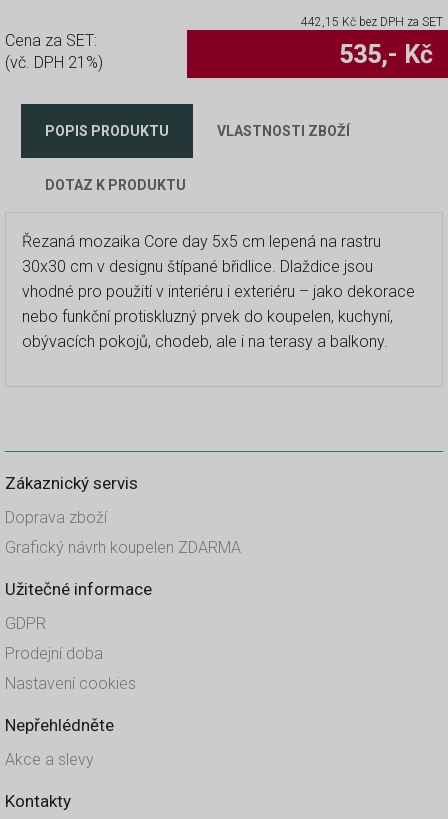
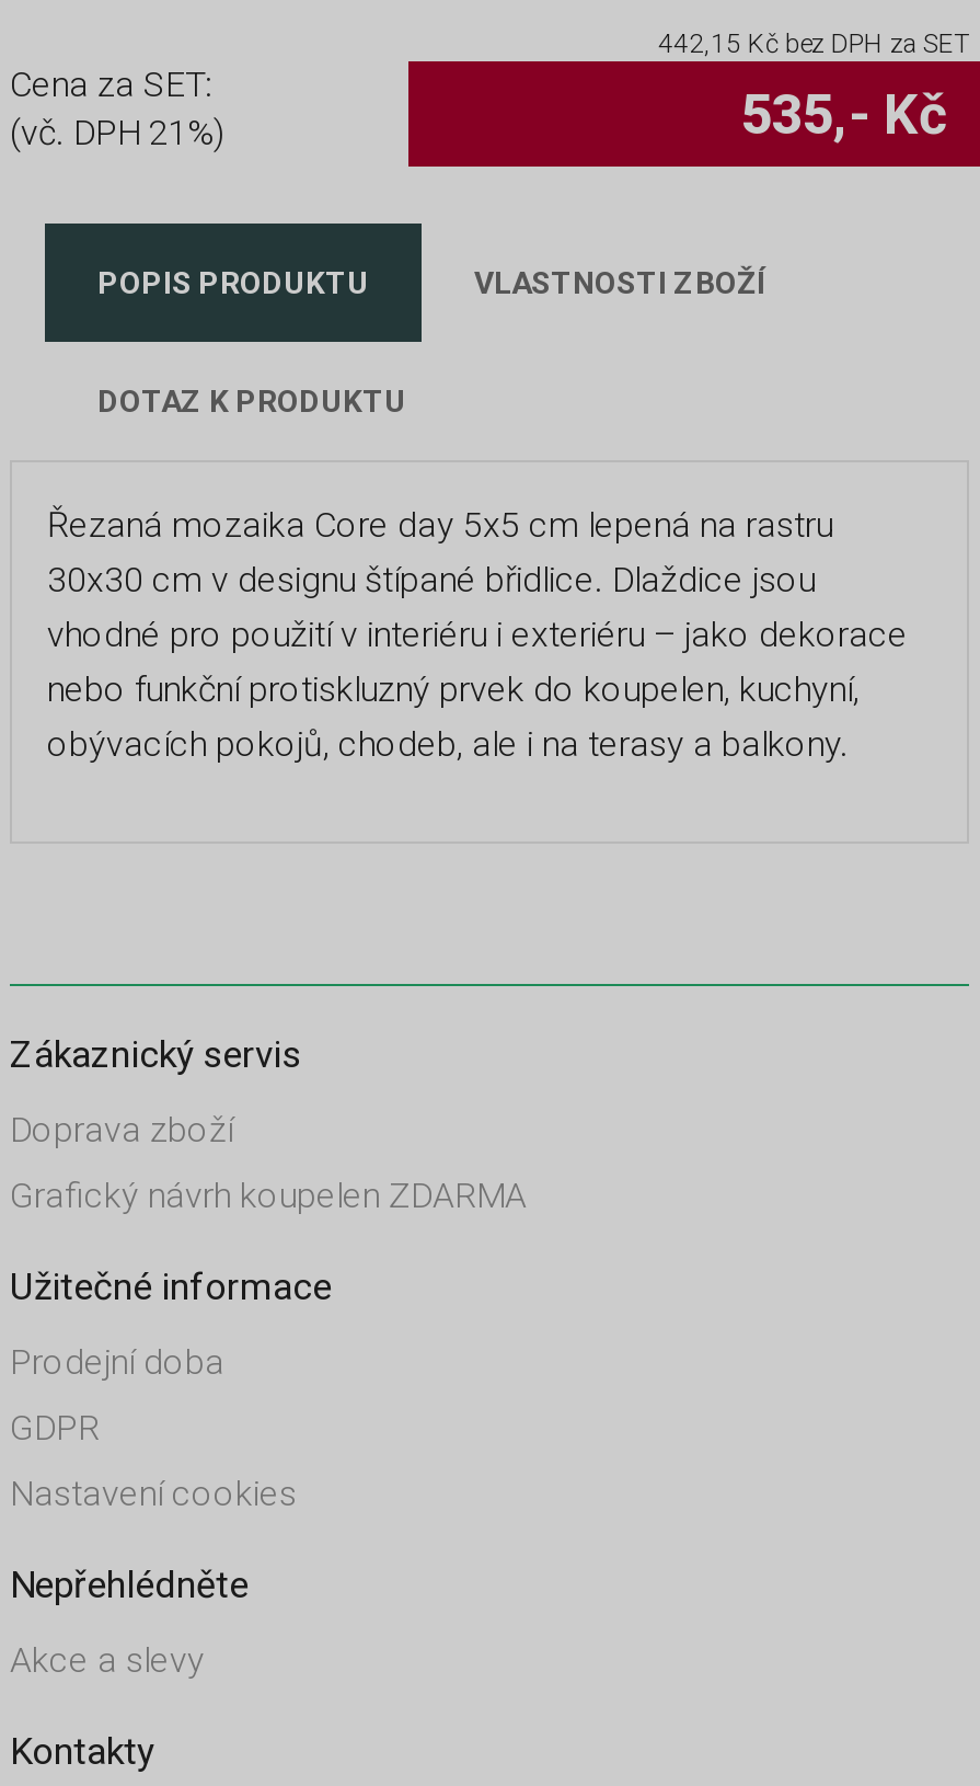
moved down: GDPR

moved up: Prodejní doba
